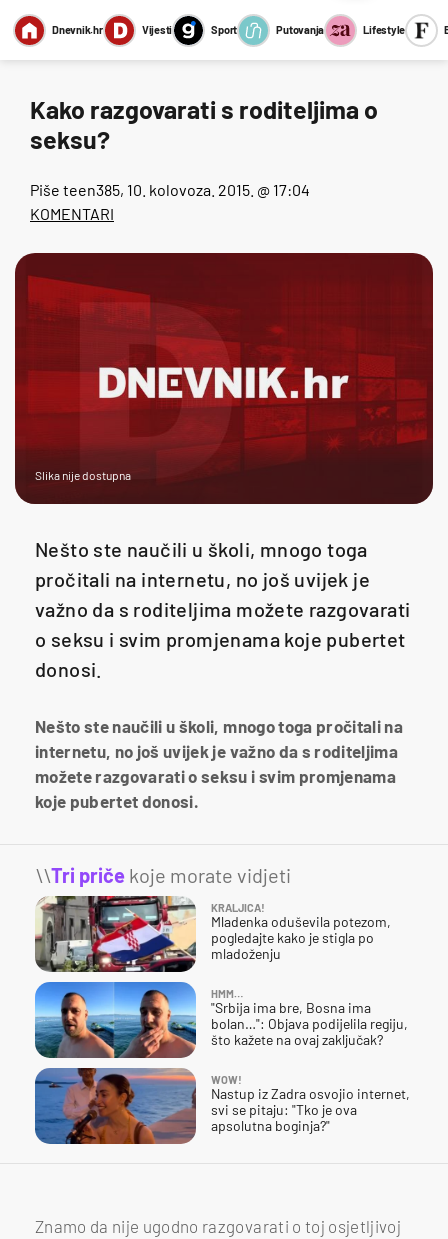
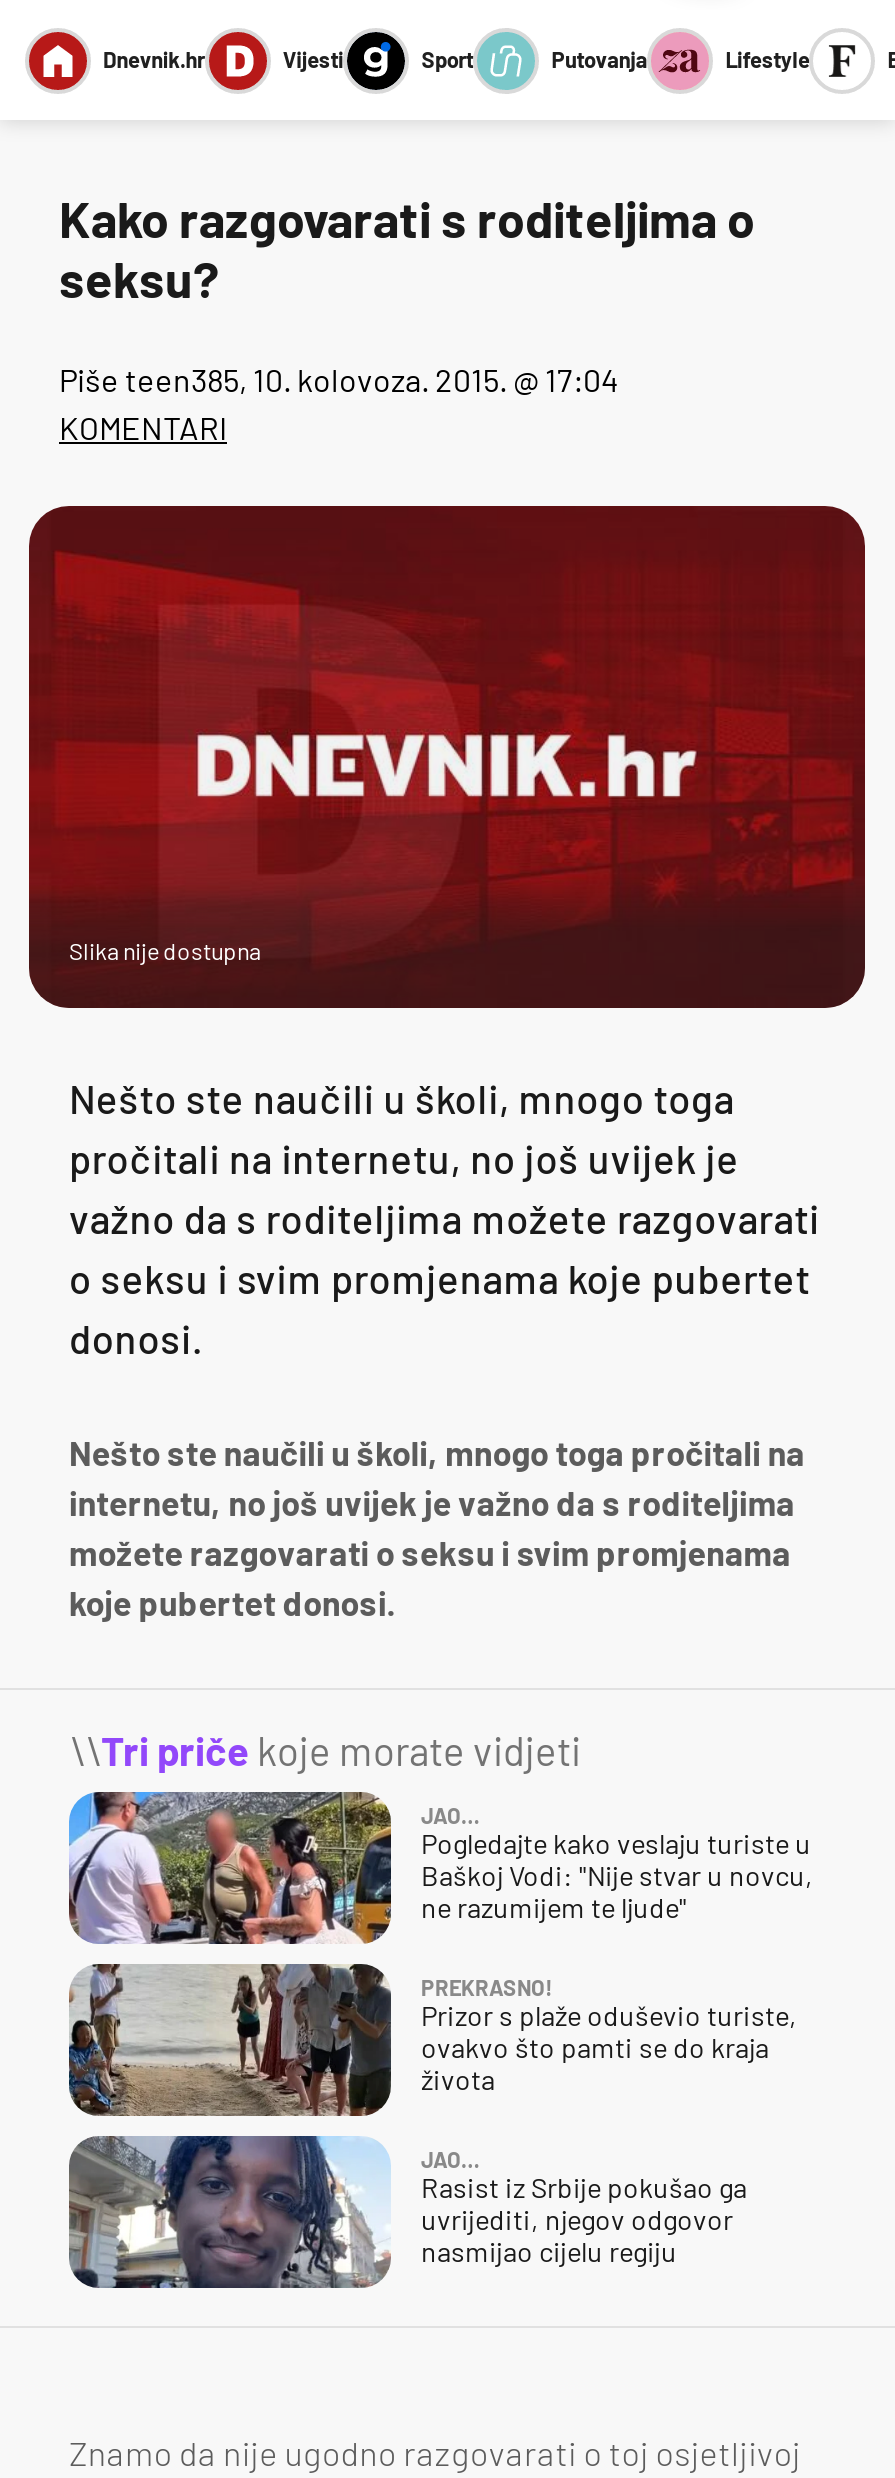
- [image]
- KRALJICA!
- Mladenka oduševila potezom,
- pogledajte kako je stigla po
- mladoženju
+ [image]
+ JAO…
+ Pogledajte kako veslaju turiste u
+ Baškoj Vodi: "Nije stvar u novcu,
+ ne razumijem te ljude"

- [image]
- HMM…
- "Srbija ima bre, Bosna ima
- bolan…": Objava podijelila regiju,
- što kažete na ovaj zaključak?
+ [image]
+ PREKRASNO!
+ Prizor s plaže oduševio turiste,
+ ovakvo što pamti se do kraja
+ života

- [image]
- WOW!
- Nastup iz Zadra osvojio internet,
- svi se pitaju: "Tko je ova
- apsolutna boginja?"
+ [image]
+ JAO…
+ Rasist iz Srbije pokušao ga
+ uvrijediti, njegov odgovor
+ nasmijao cijelu regiju
